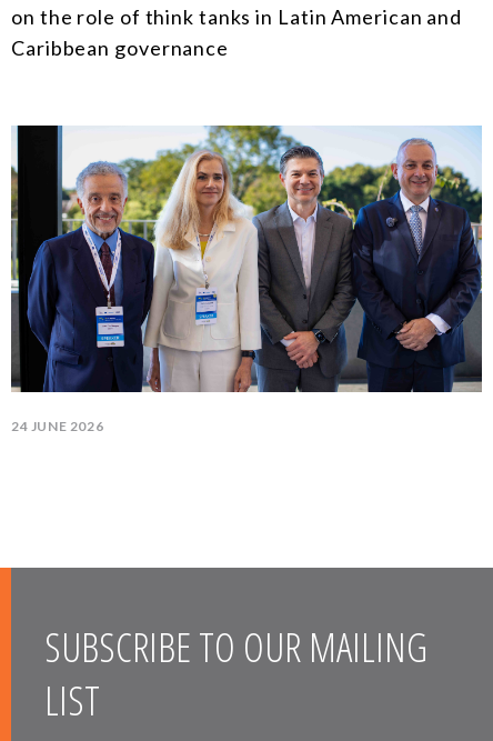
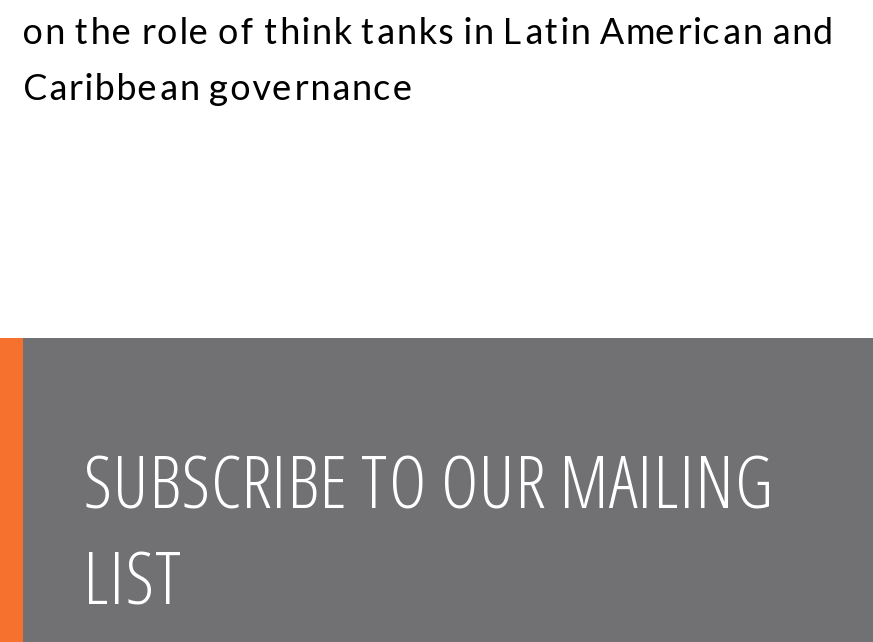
- [image]
- 24 JUNE 2026
